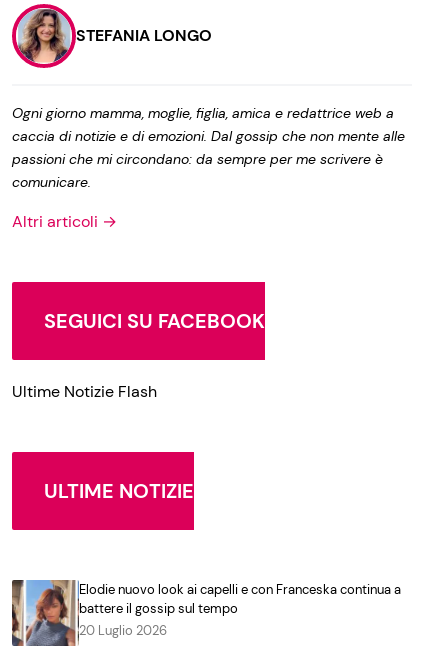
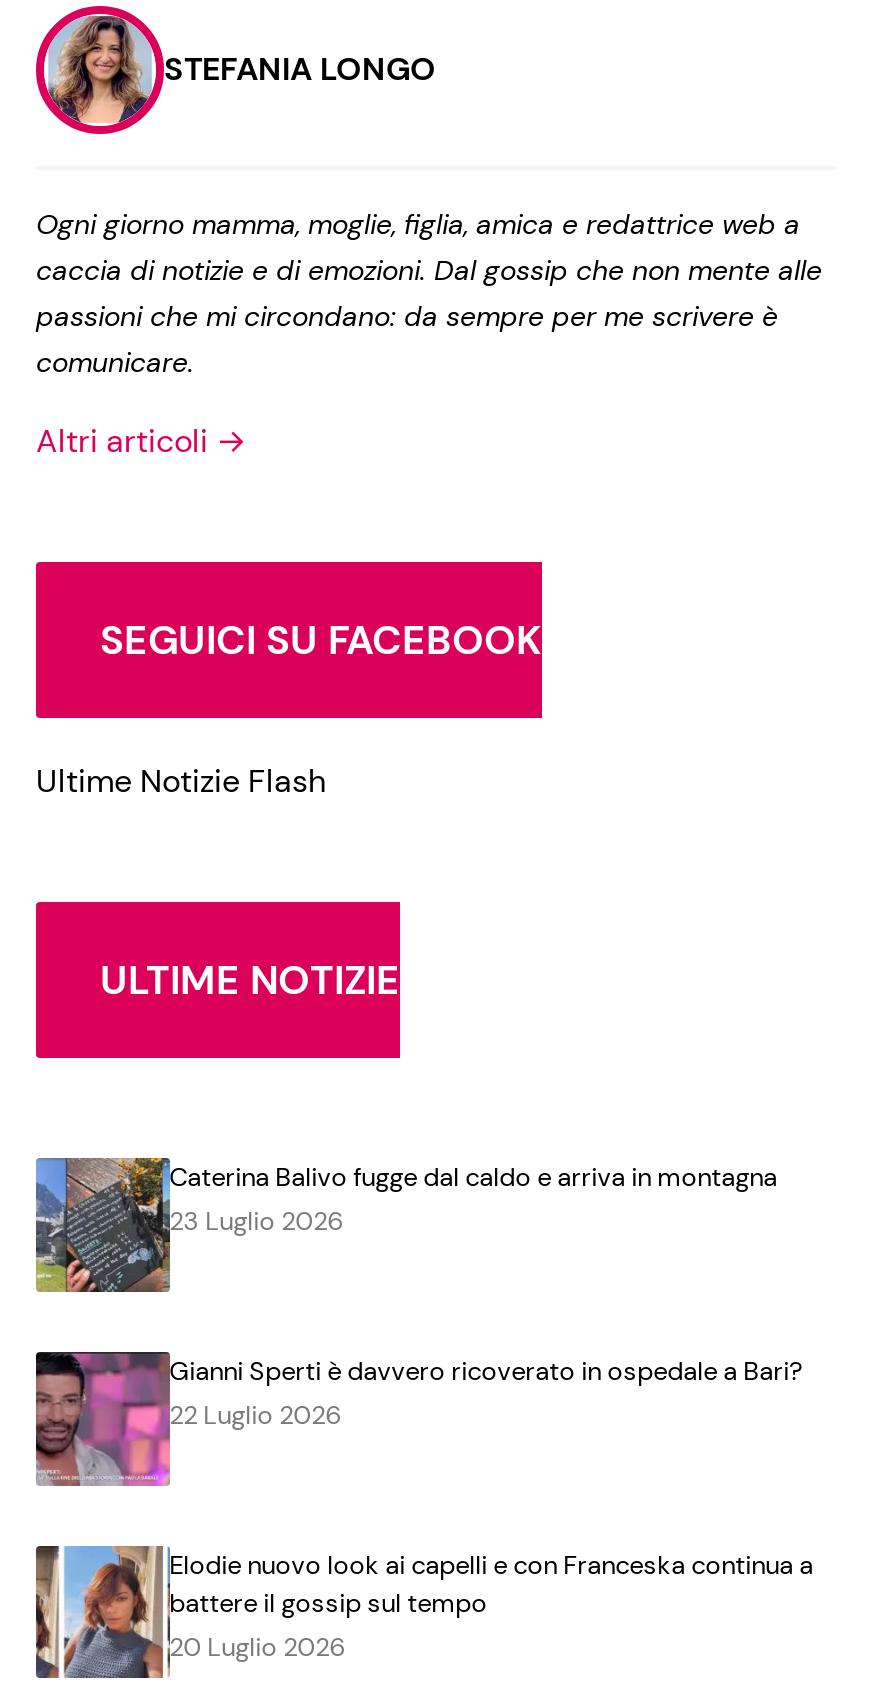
+ [image]
+ Caterina Balivo fugge dal caldo e arriva in montagna
+ 23 Luglio 2026

+ [image]
+ Gianni Sperti è davvero ricoverato in ospedale a Bari?
+ 22 Luglio 2026
